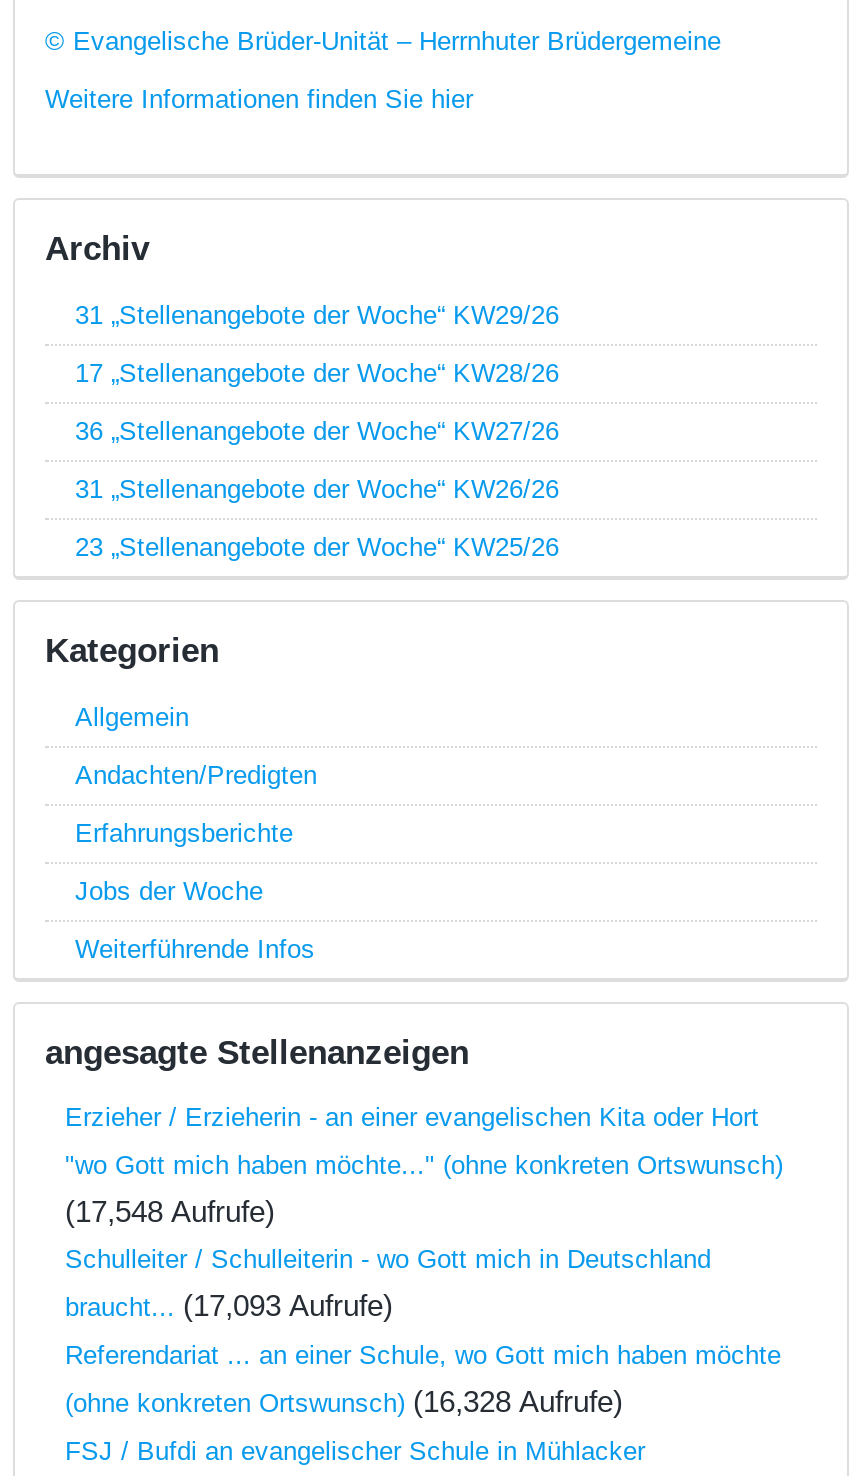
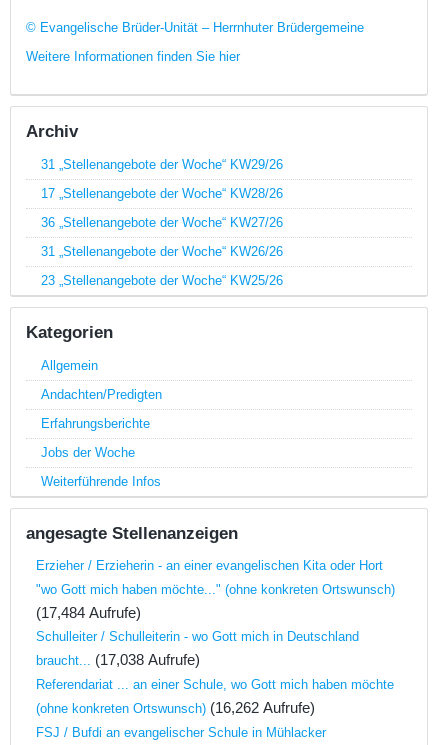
- (17,548 Aufrufe)
+ (17,484 Aufrufe)

- braucht... (17,093 Aufrufe)
+ braucht... (17,038 Aufrufe)

- (ohne konkreten Ortswunsch) (16,328 Aufrufe)
+ (ohne konkreten Ortswunsch) (16,262 Aufrufe)
